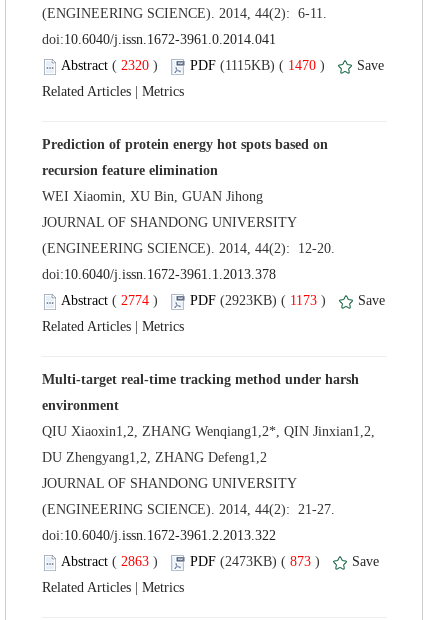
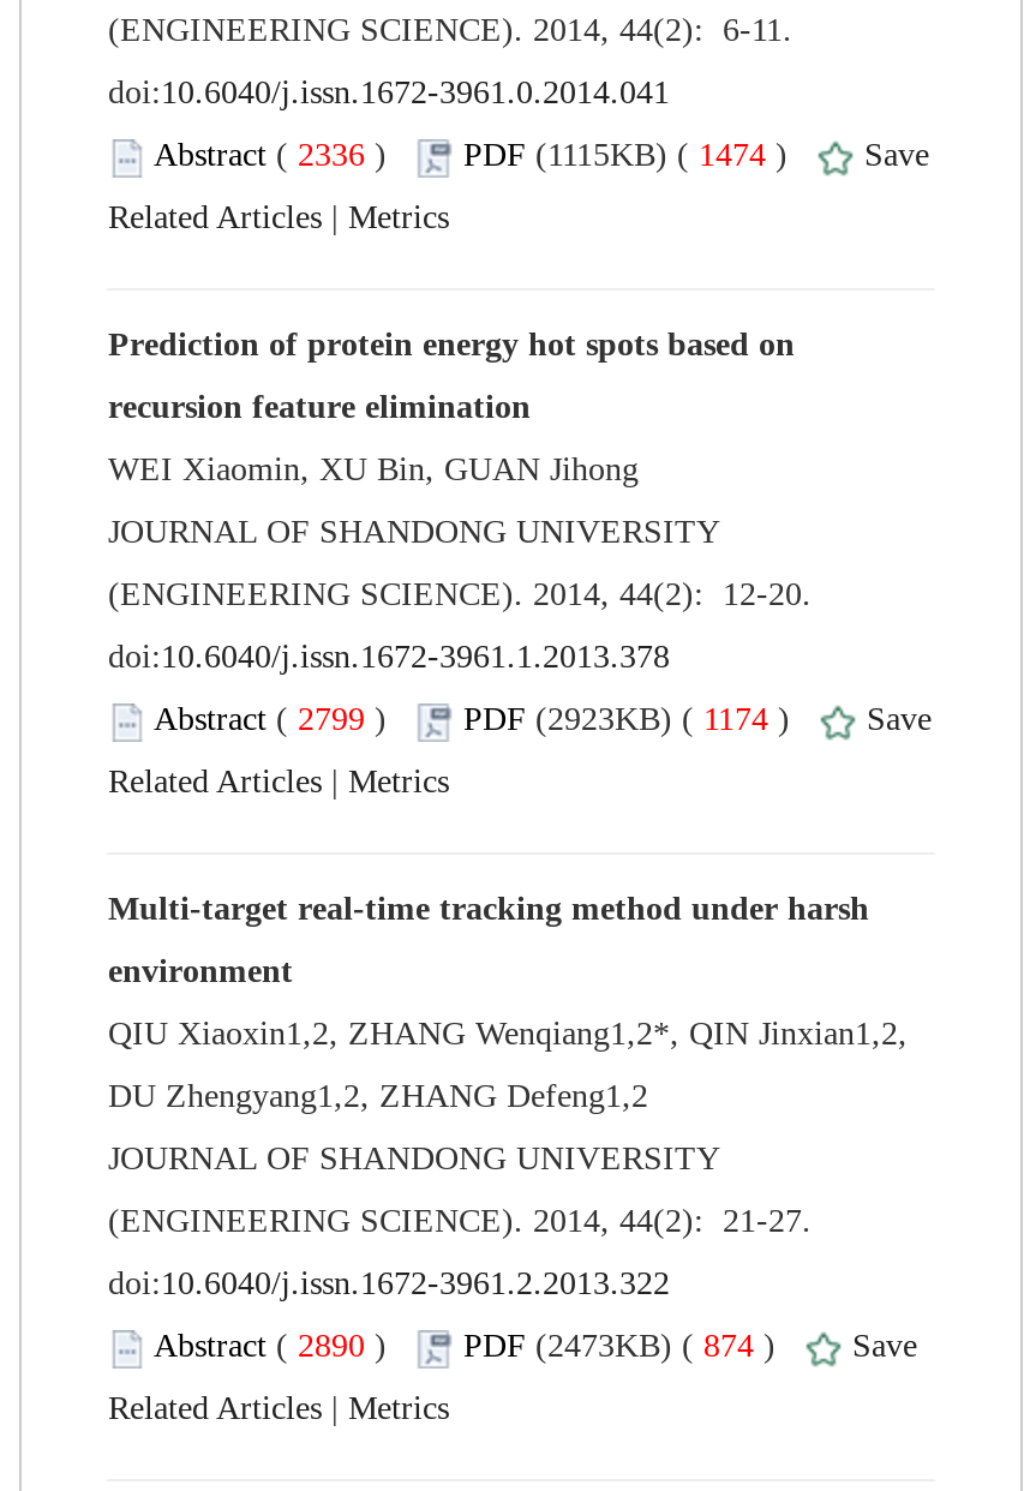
- 1470)
+ 1474)

- 1173)
+ 1174)

- 873)
+ 874)
